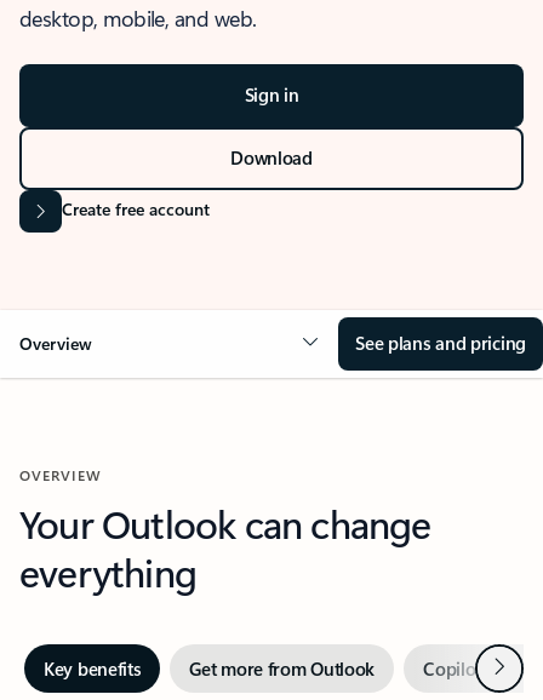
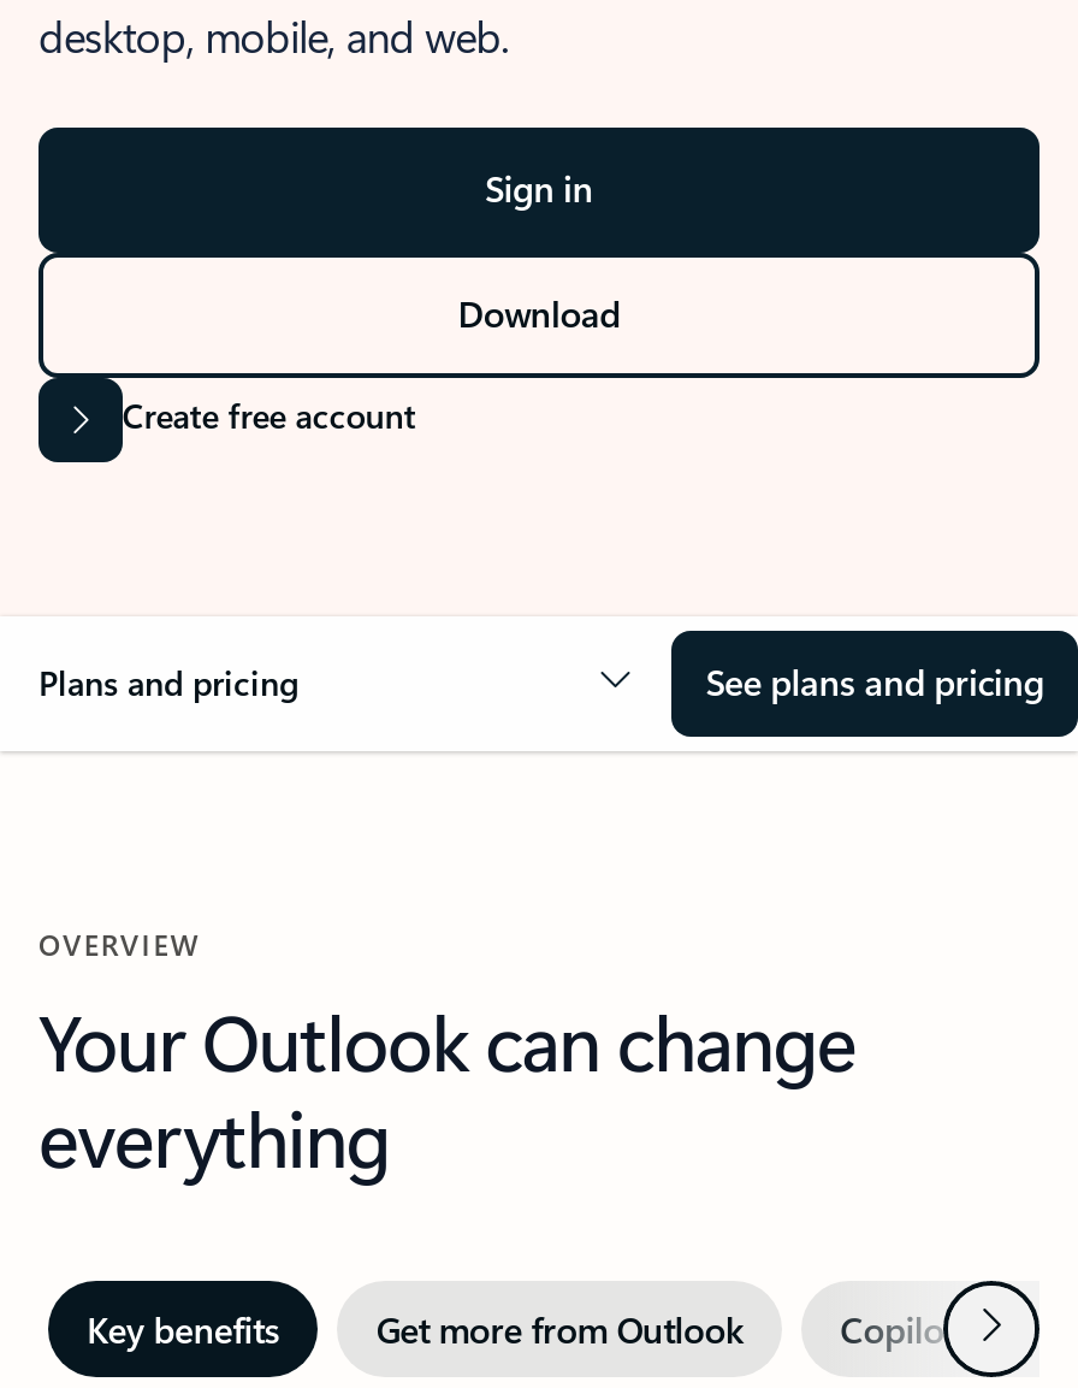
- Overview
+ Plans and pricing
